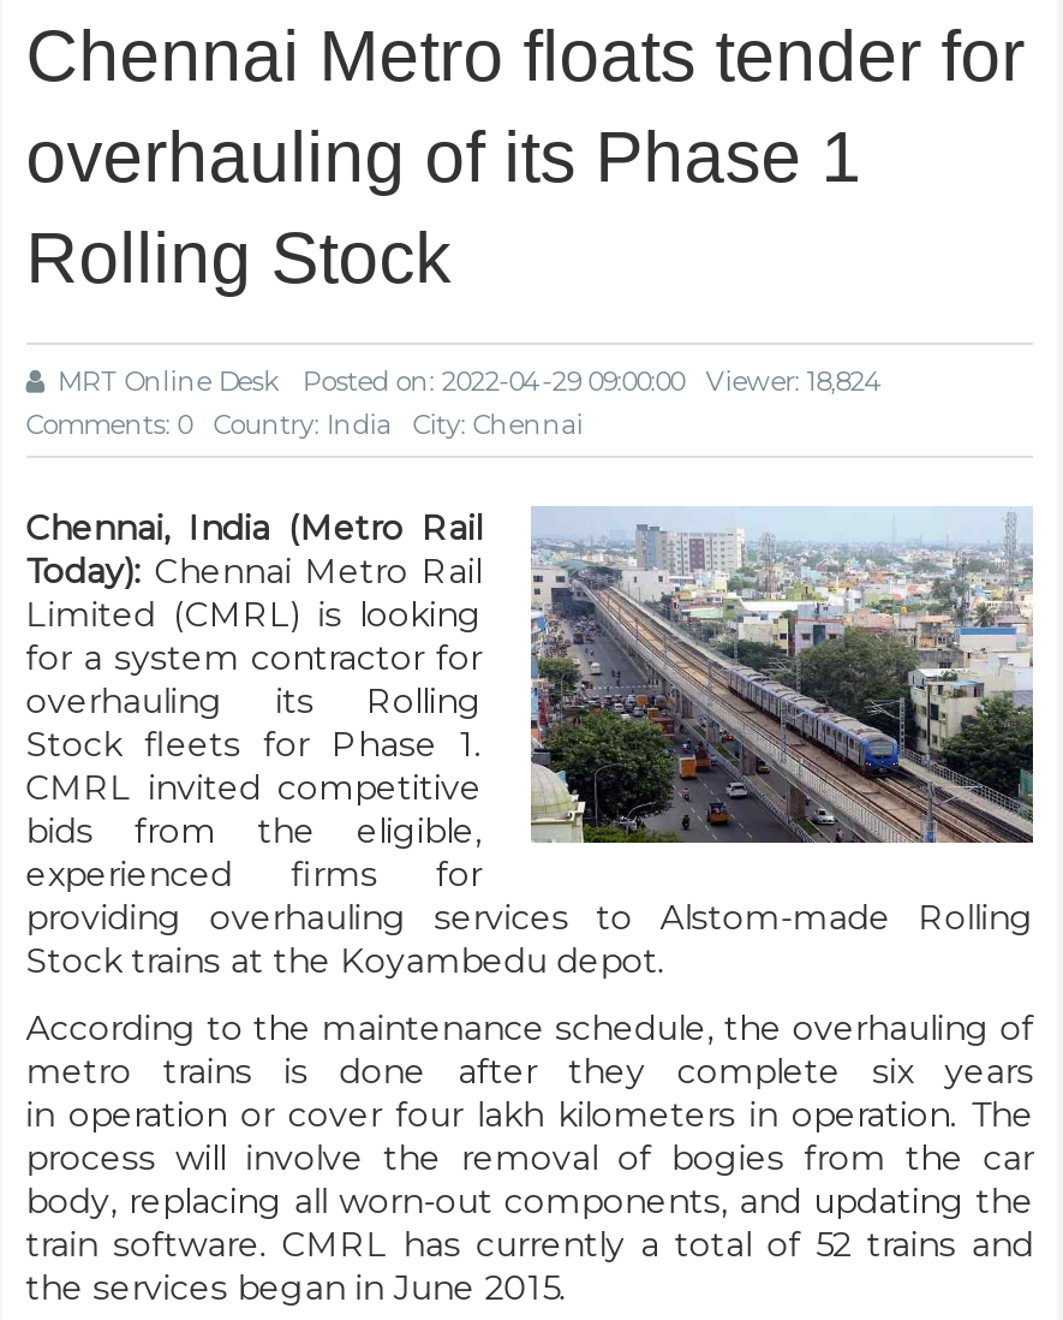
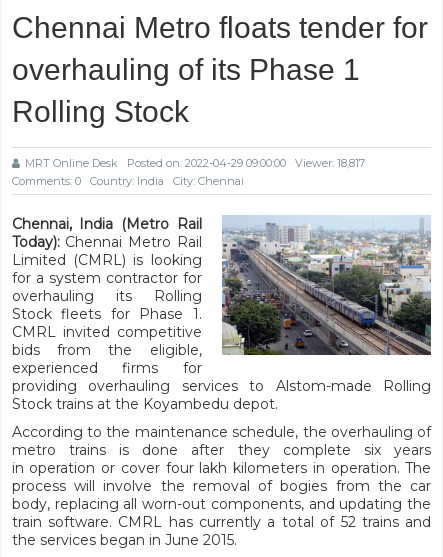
- MRT Online Desk Posted on: 2022-04-29 09:00:00 Viewer: 18,824
+ MRT Online Desk Posted on: 2022-04-29 09:00:00 Viewer: 18,817
